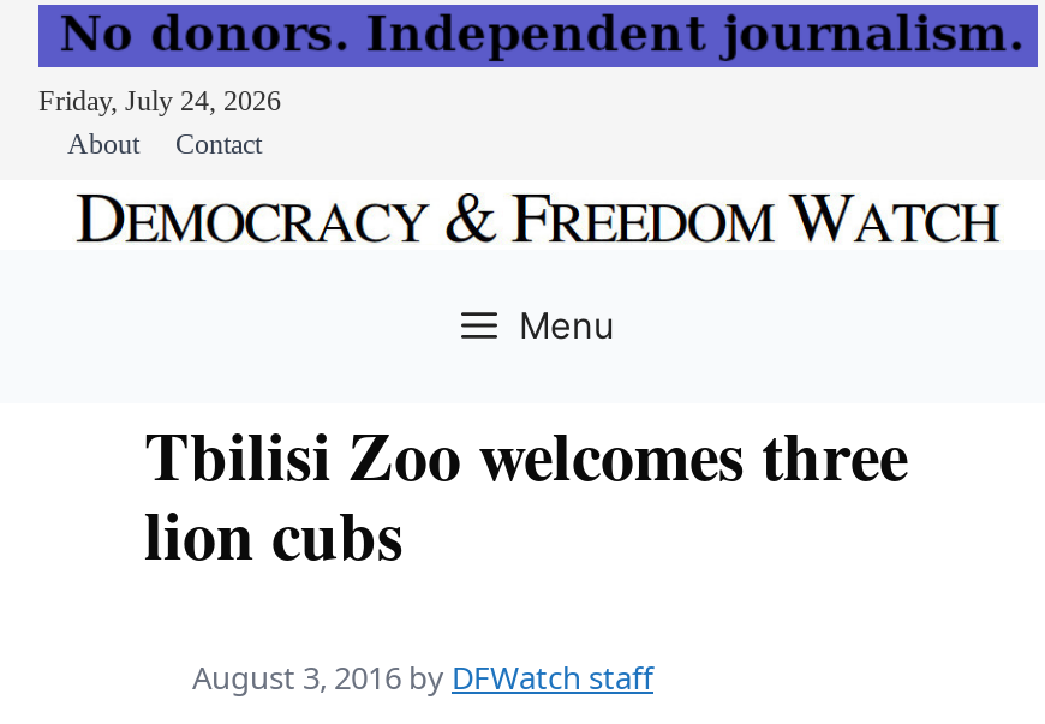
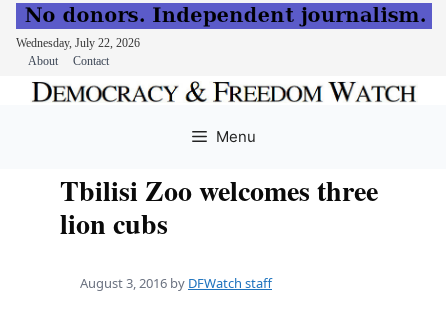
- Friday, July 24, 2026
+ Wednesday, July 22, 2026
